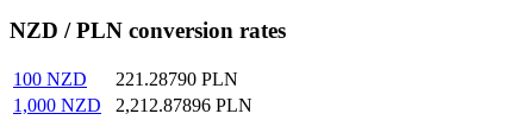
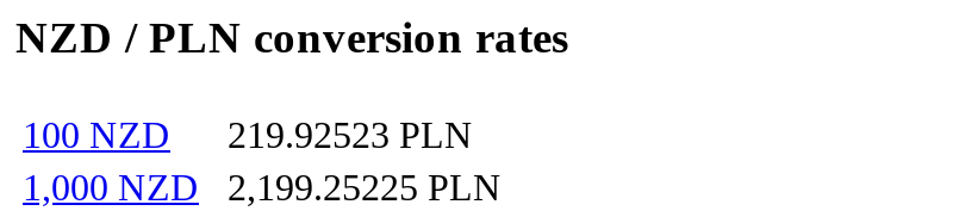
- 100 NZD 221.28790 PLN
+ 100 NZD 219.92523 PLN

- 1,000 NZD 2,212.87896 PLN
+ 1,000 NZD 2,199.25225 PLN
